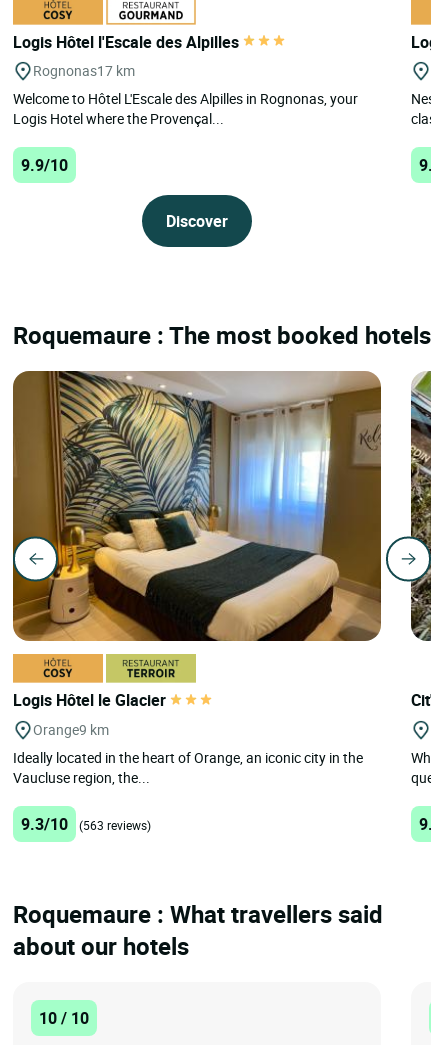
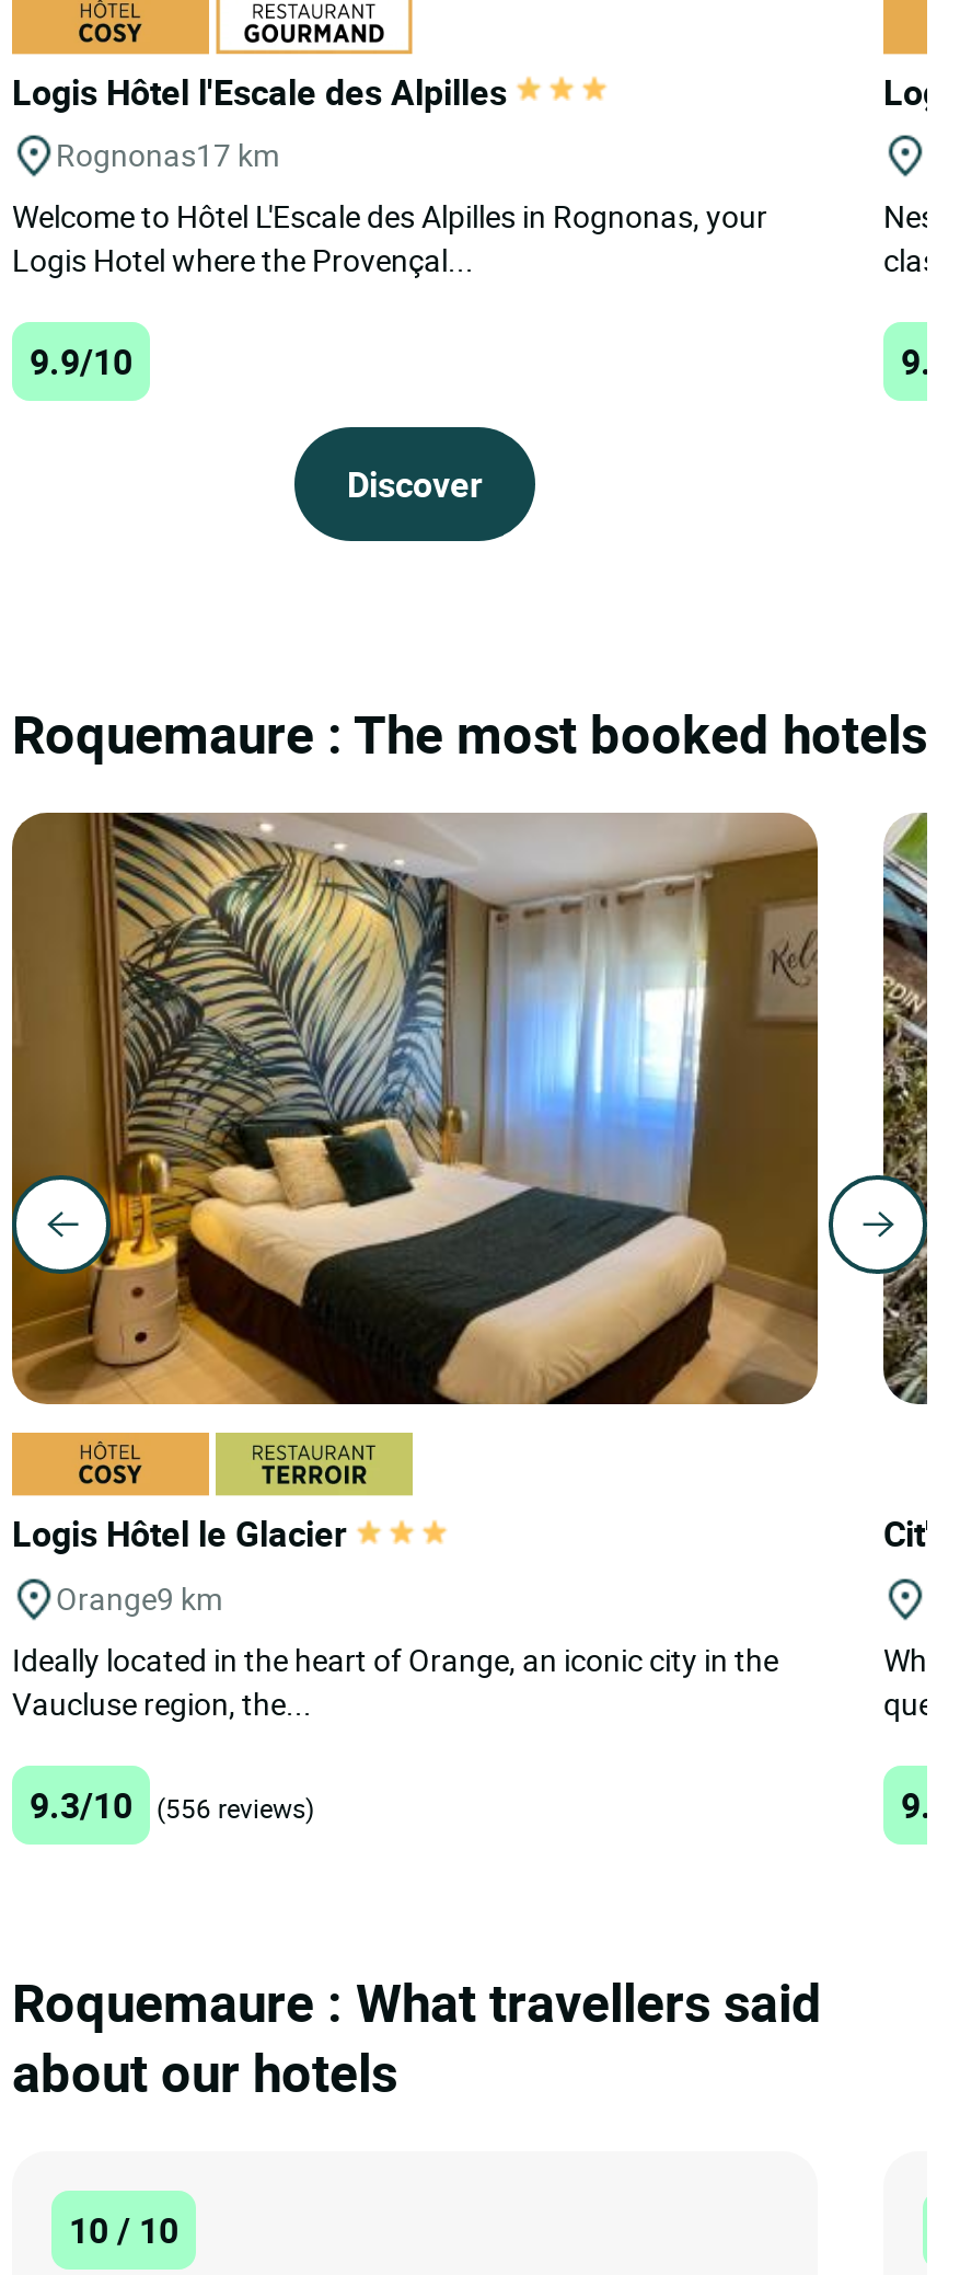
- 9.3/10 (563 reviews)
+ 9.3/10 (556 reviews)
